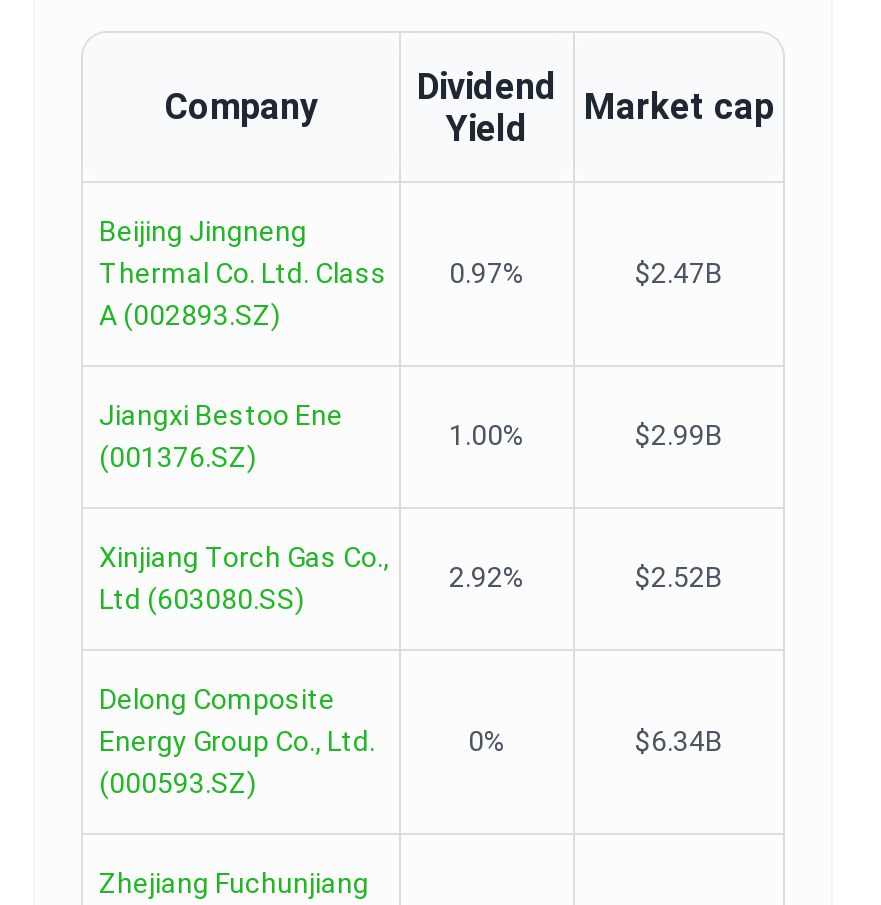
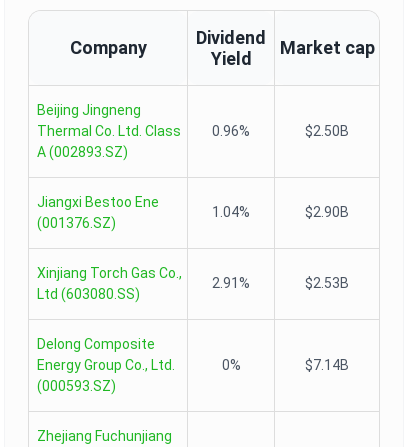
- 0.97%
- $2.47B
+ 0.96%
+ $2.50B

- 1.00%
- $2.99B
+ 1.04%
+ $2.90B

- 2.92%
- $2.52B
+ 2.91%
+ $2.53B

- $6.34B
+ $7.14B
